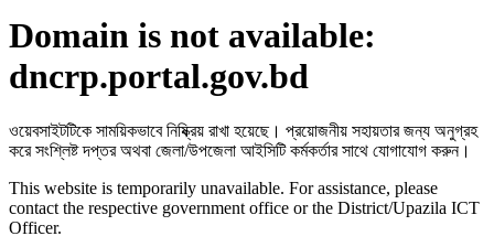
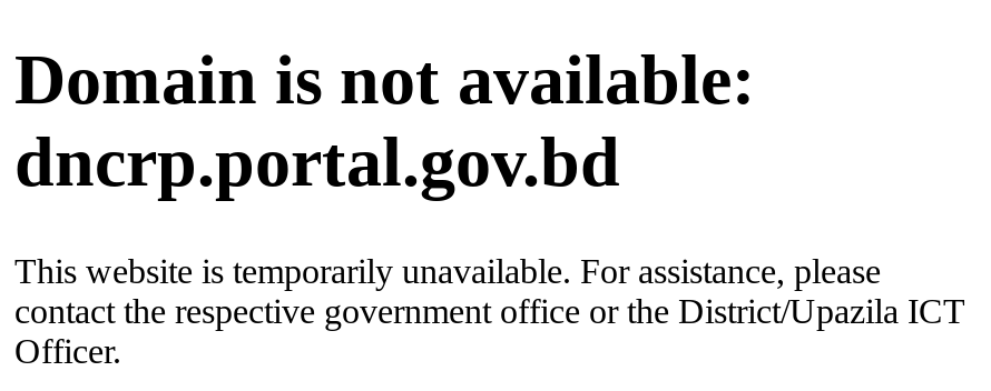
- ওয়েবসাইটটিকে সাময়িকভাবে নিষ্ক্রিয় রাখা হয়েছে। প্রয়োজনীয় সহায়তার জন্য অনুগ্রহ
- করে সংশ্লিষ্ট দপ্তর অথবা জেলা/উপজেলা আইসিটি কর্মকর্তার সাথে যোগাযোগ করুন।
